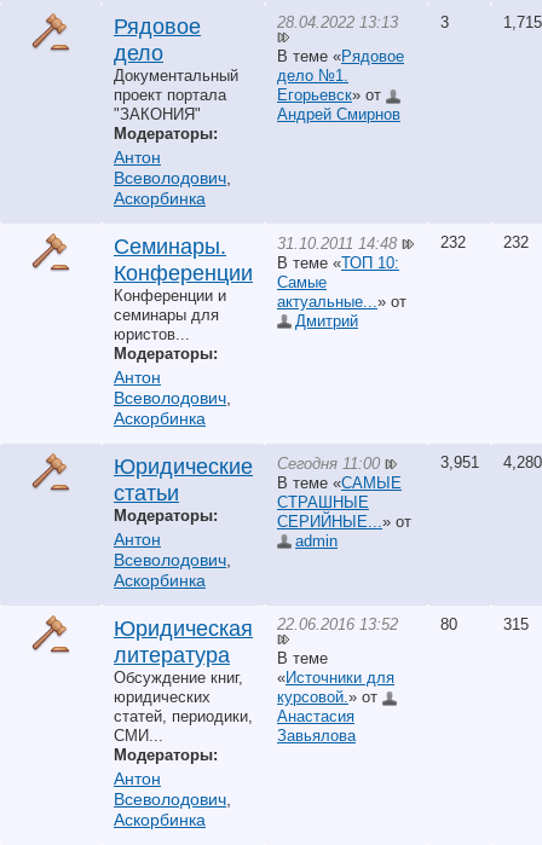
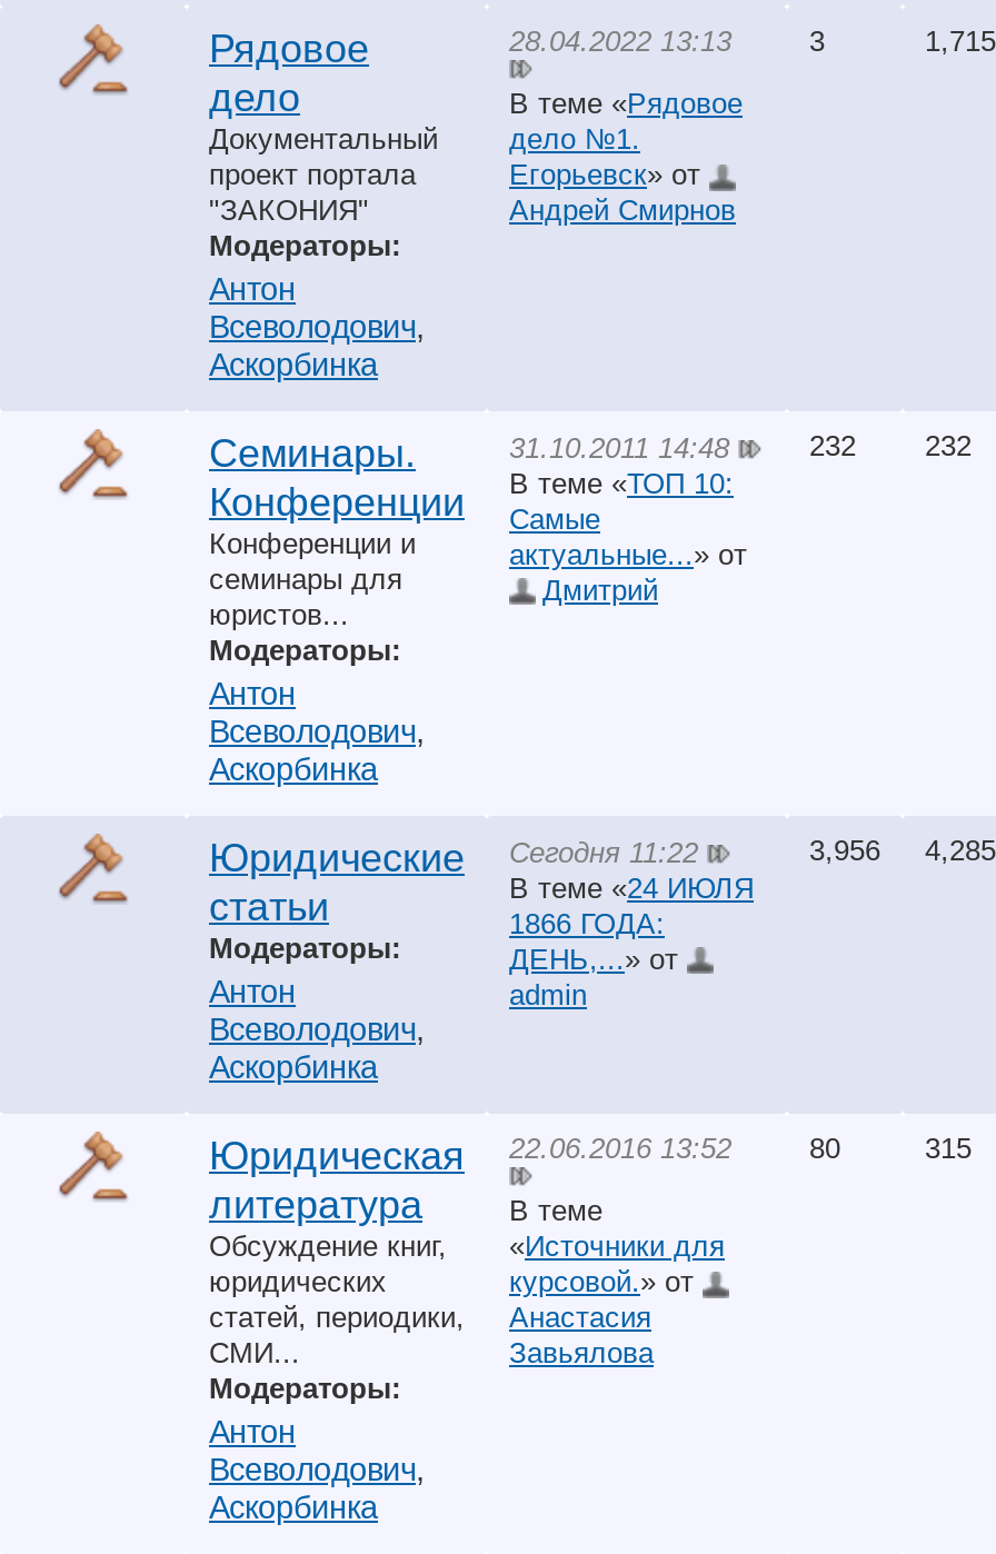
- Сегодня 11:00
- В теме «САМЫЕ
- СТРАШНЫЕ
- СЕРИЙНЫЕ...» от
+ Сегодня 11:22
+ В теме «24 ИЮЛЯ
+ 1866 ГОДА:
+ ДЕНЬ,...» от

- 3,951
+ 3,956

- 4,280
+ 4,285
